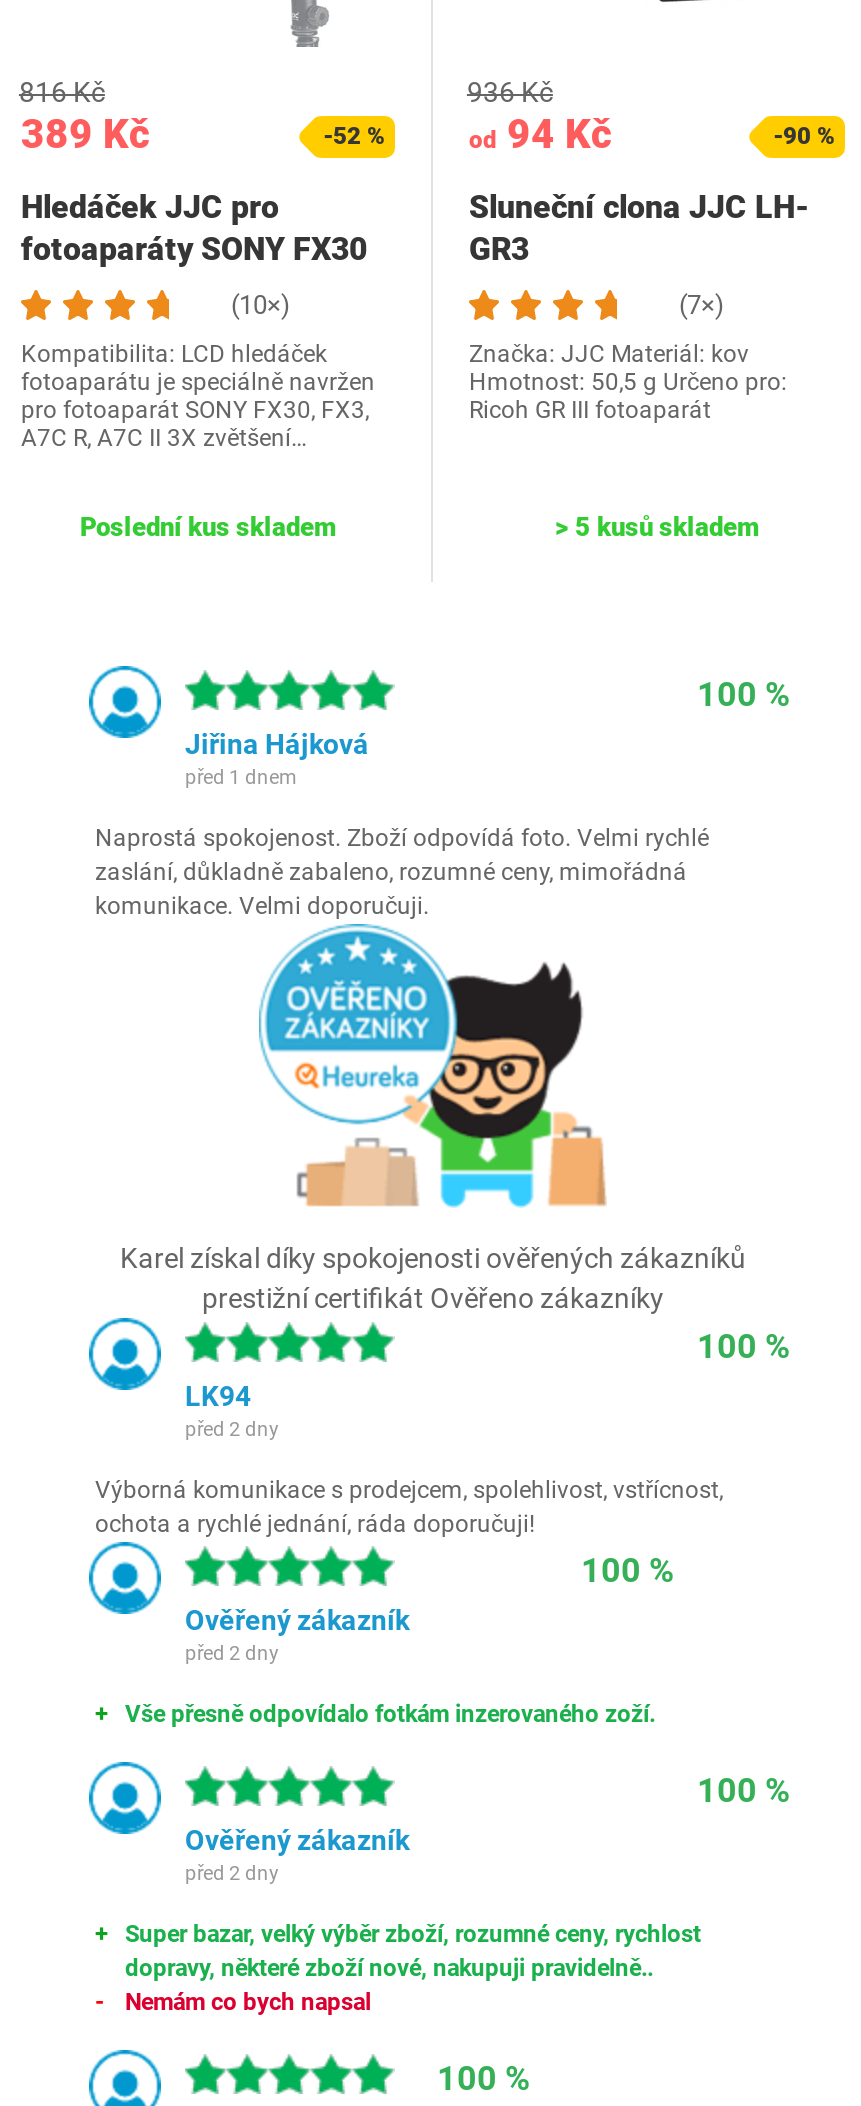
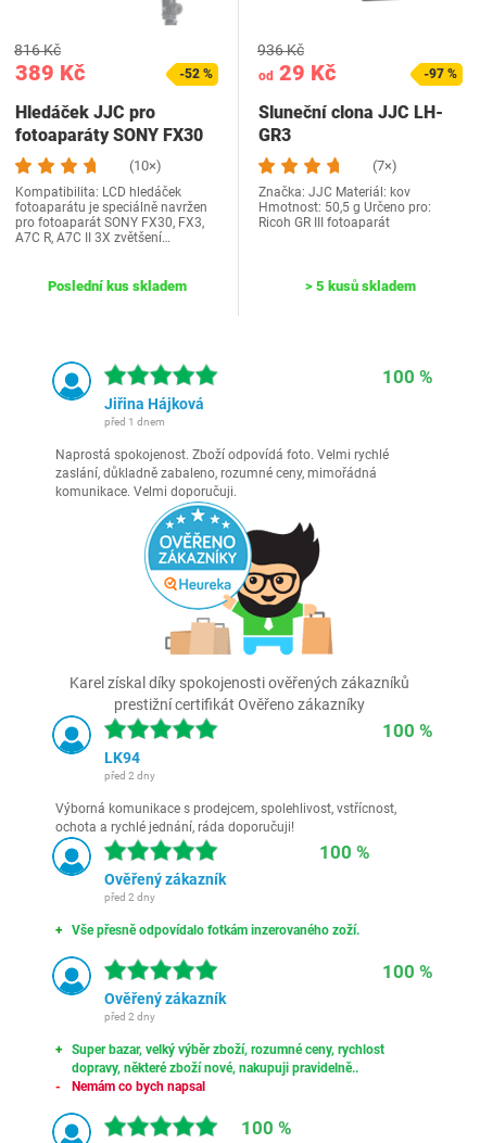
- od 94 Kč
+ od 29 Kč

- -90 %
+ -97 %
